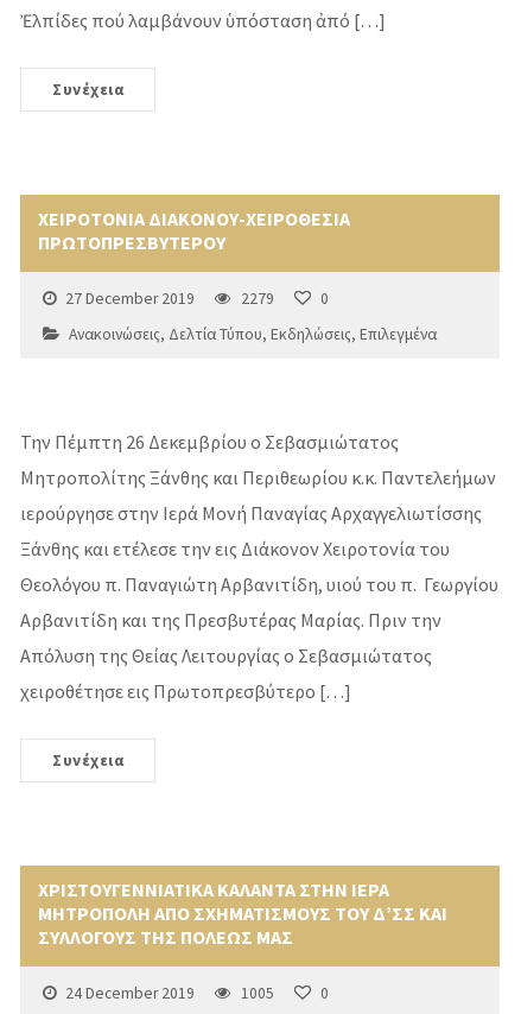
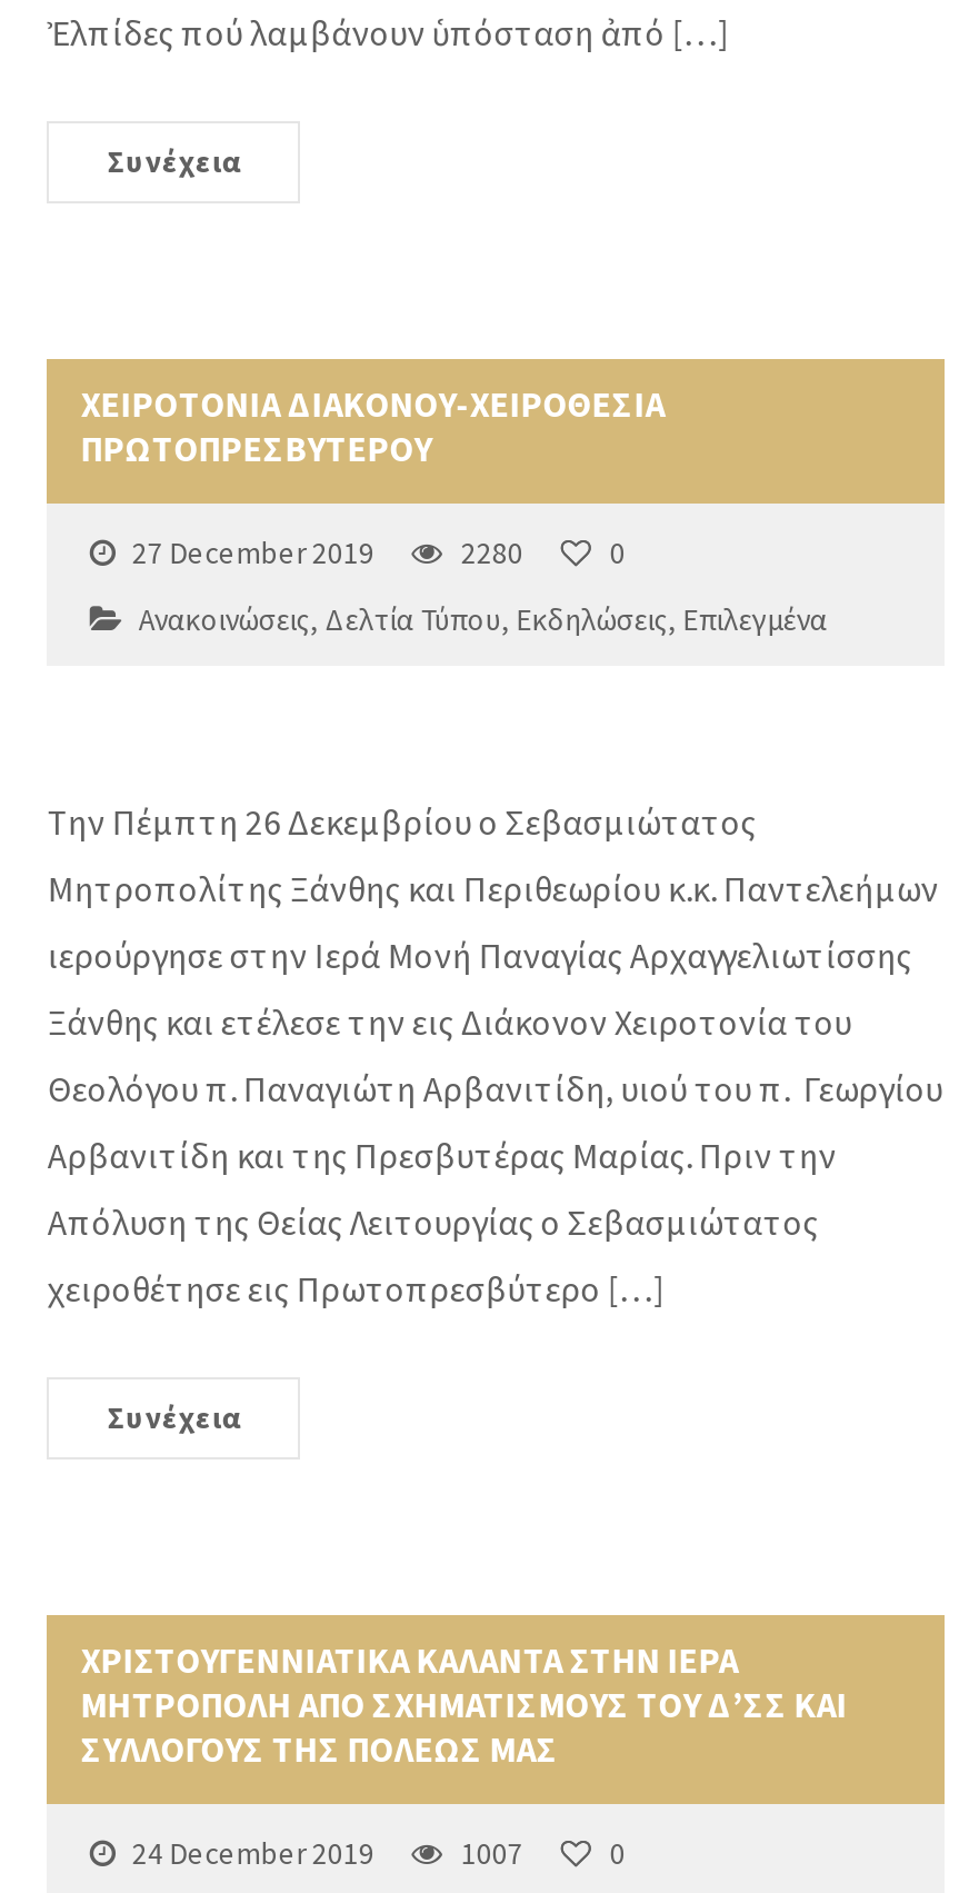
- 2279
+ 2280

- 1005
+ 1007
